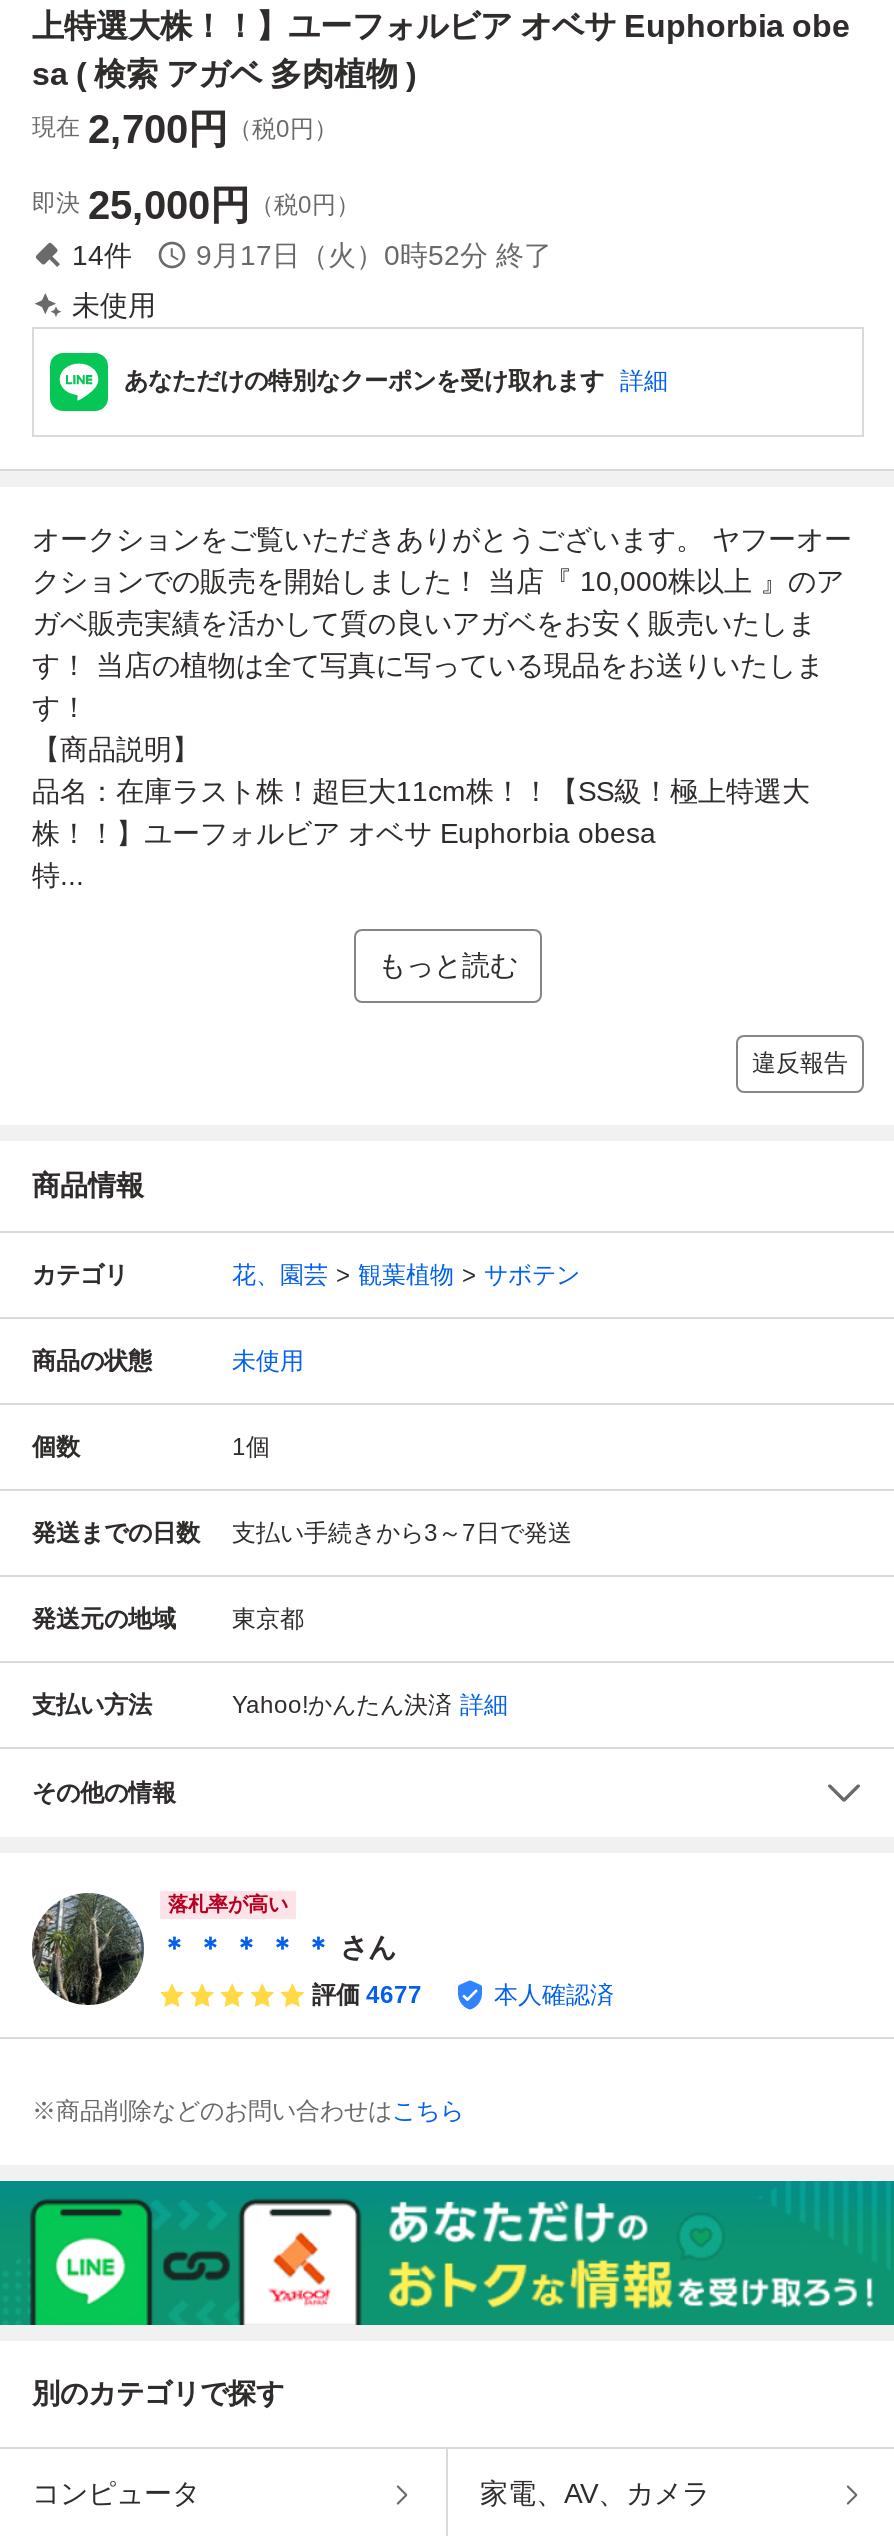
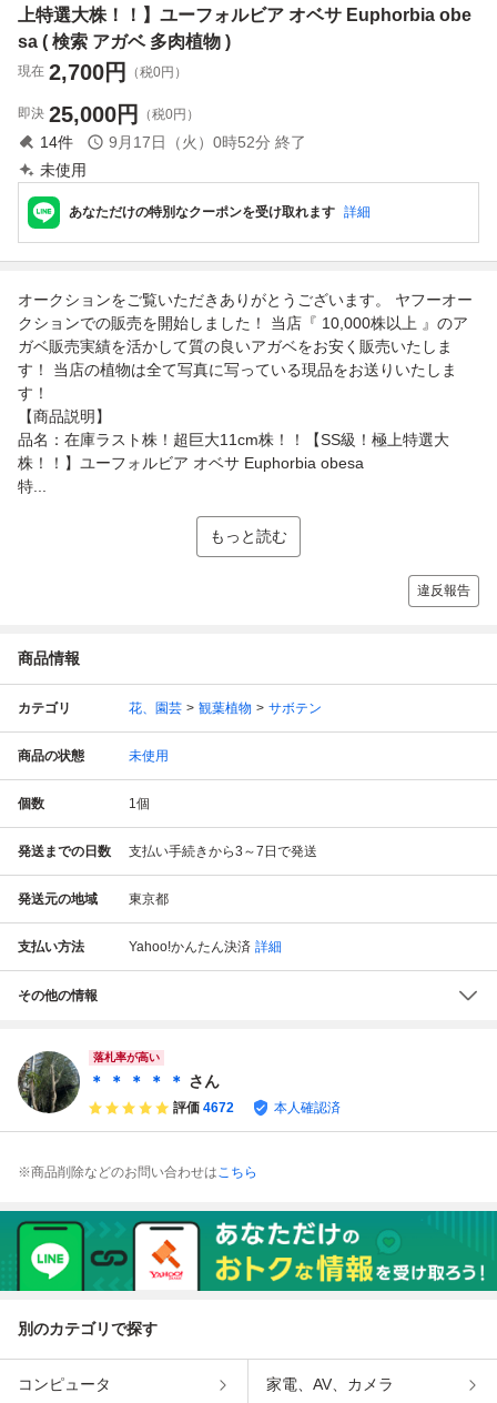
- 評価 4677
+ 評価 4672
